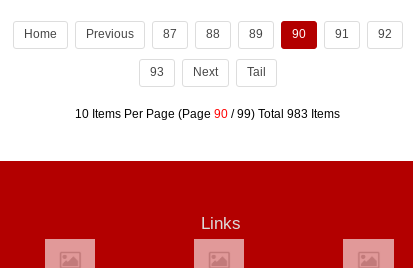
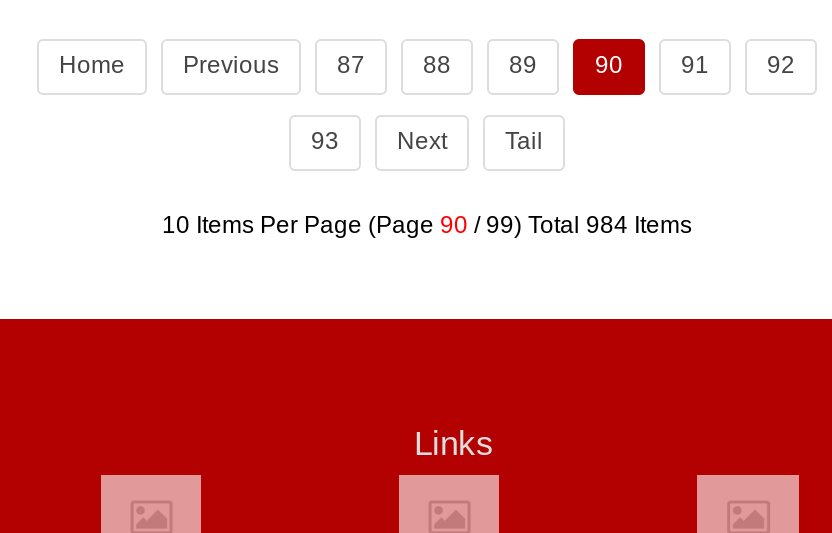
- 10 Items Per Page (Page 90 / 99) Total 983 Items
+ 10 Items Per Page (Page 90 / 99) Total 984 Items
